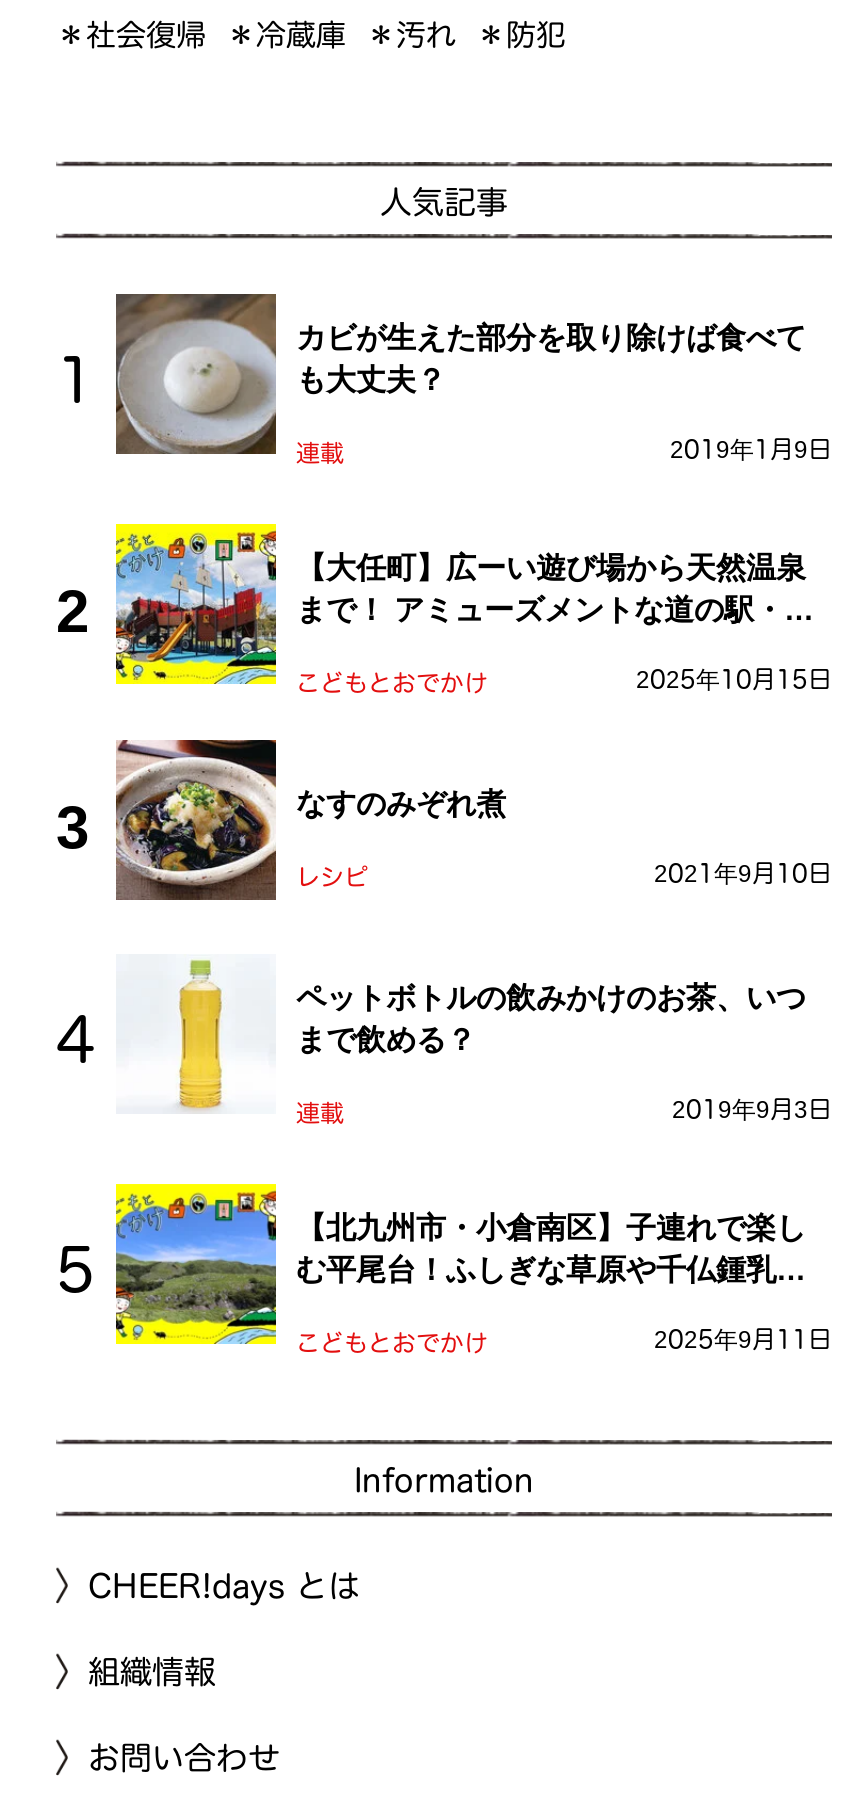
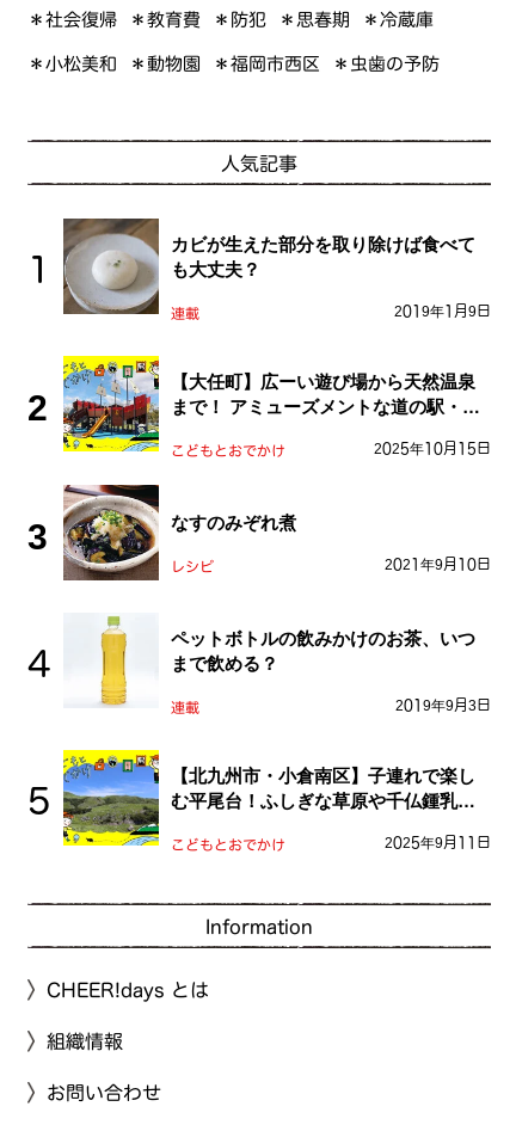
- ＊冷蔵庫
- ＊汚れ
+ ＊教育費

+ ＊思春期
+ ＊冷蔵庫
+ ＊小松美和
+ ＊動物園
+ ＊福岡市西区
+ ＊虫歯の予防
